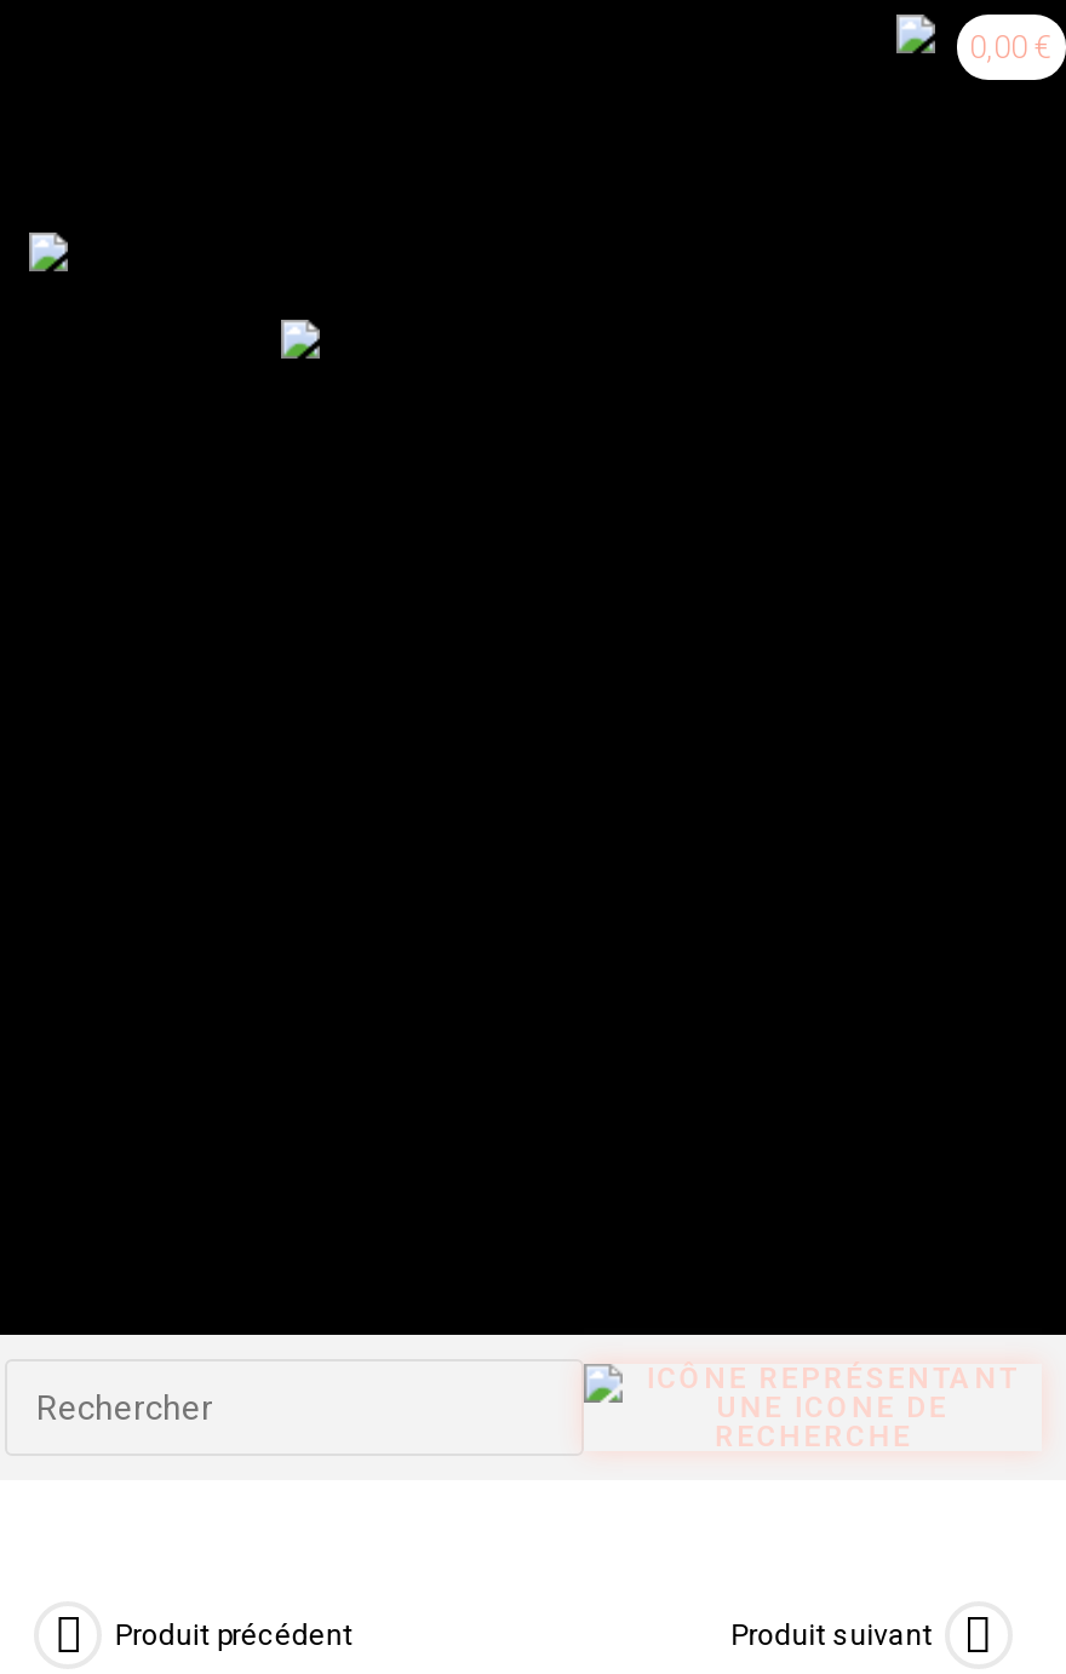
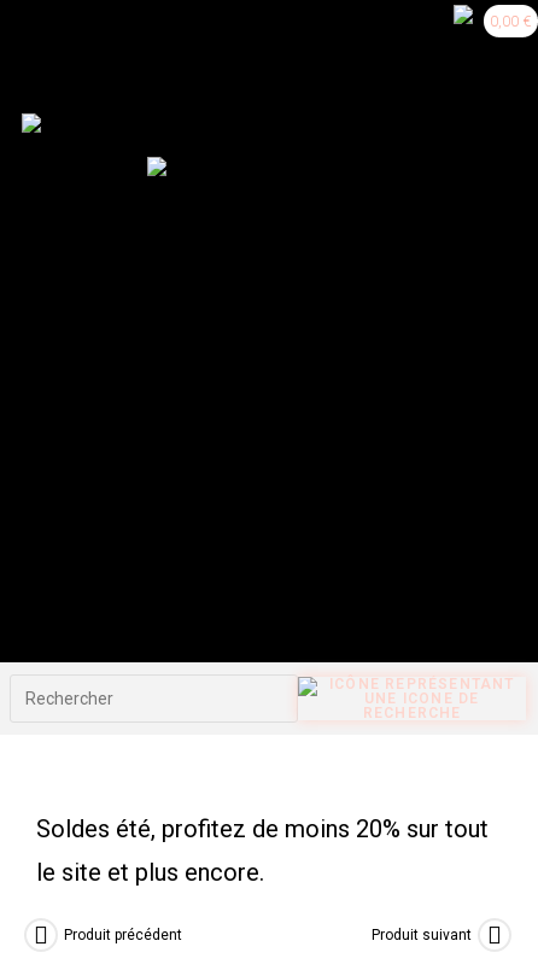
+ Soldes été, profitez de moins 20% sur tout
+ le site et plus encore.
